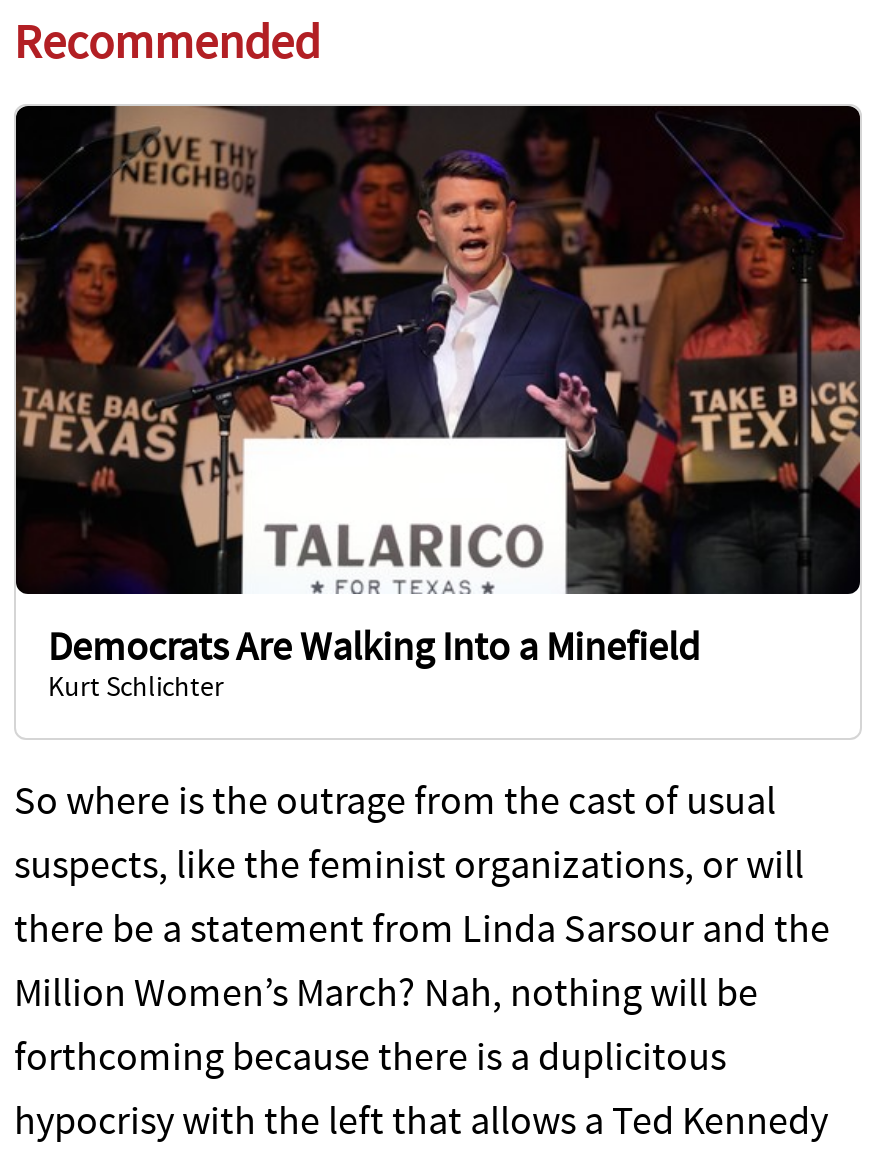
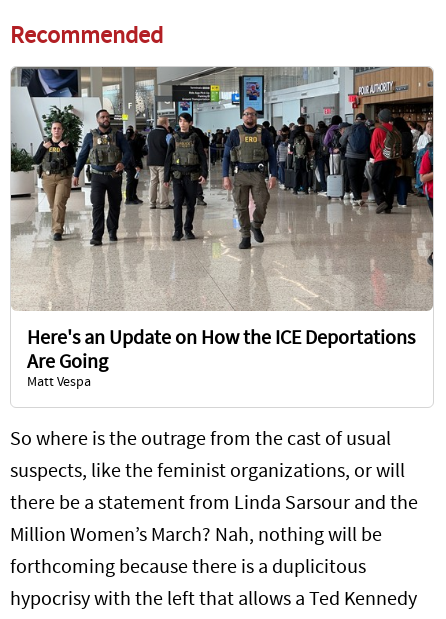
- [image]
- Democrats Are Walking Into a Minefield
- Kurt Schlichter
+ [image]
+ Here's an Update on How the ICE Deportations
+ Are Going
+ Matt Vespa
